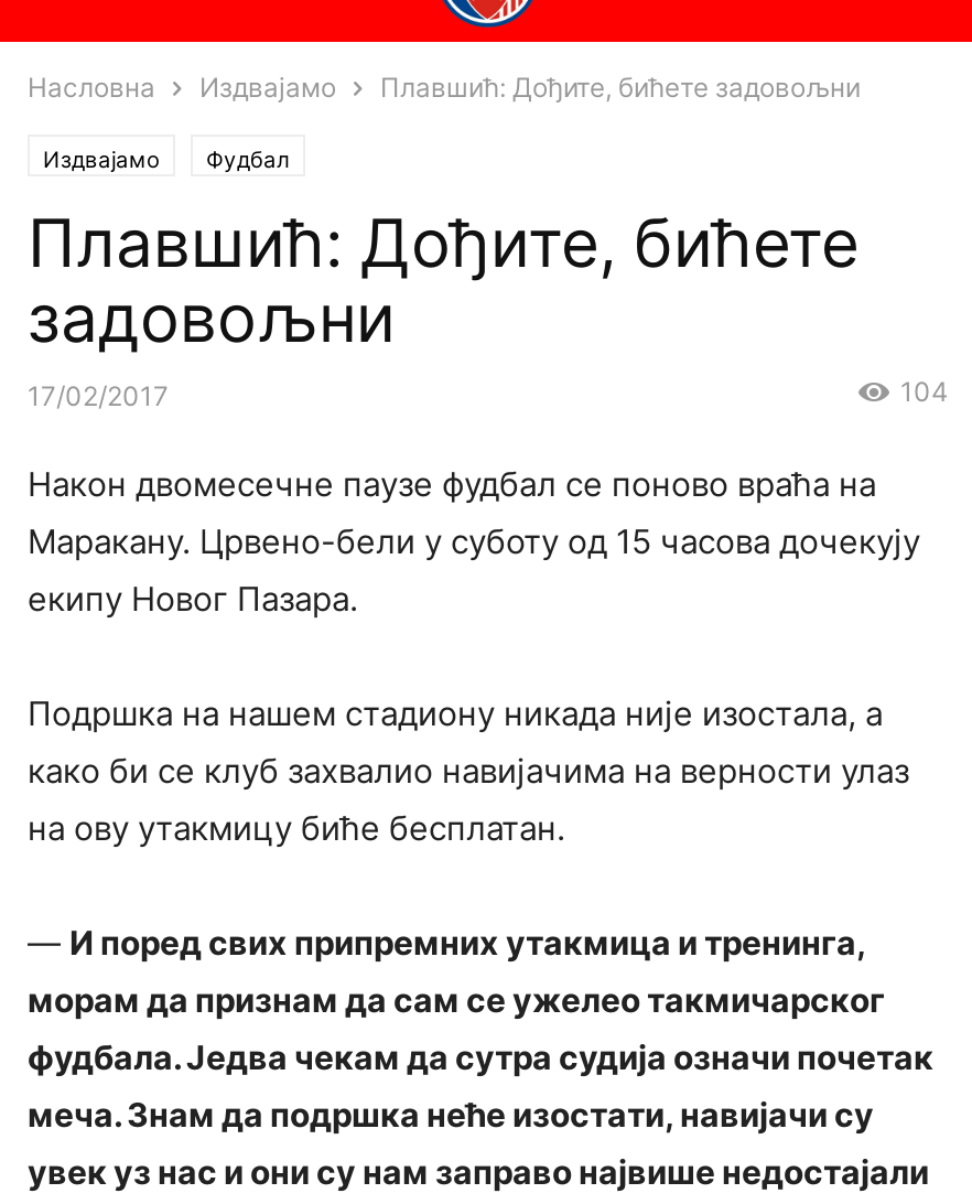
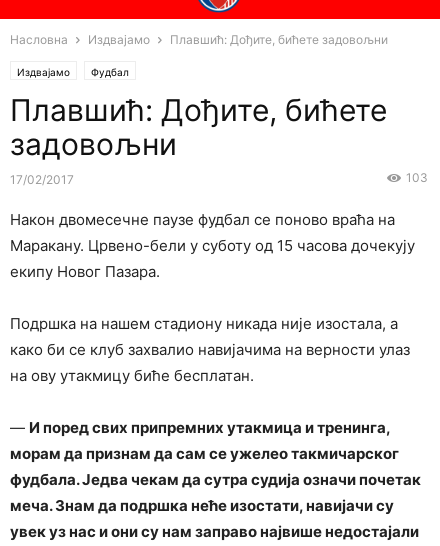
- 104
+ 103
